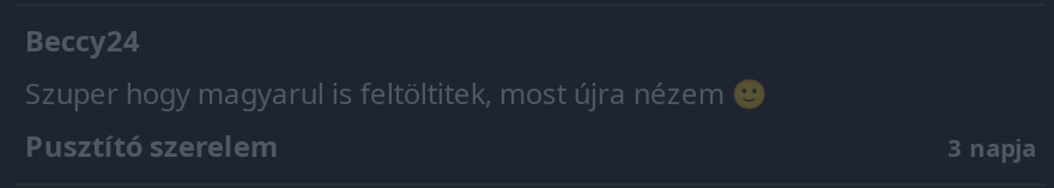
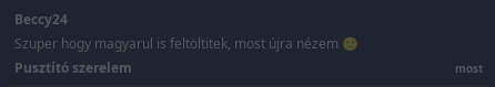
- 3 napja
+ most
